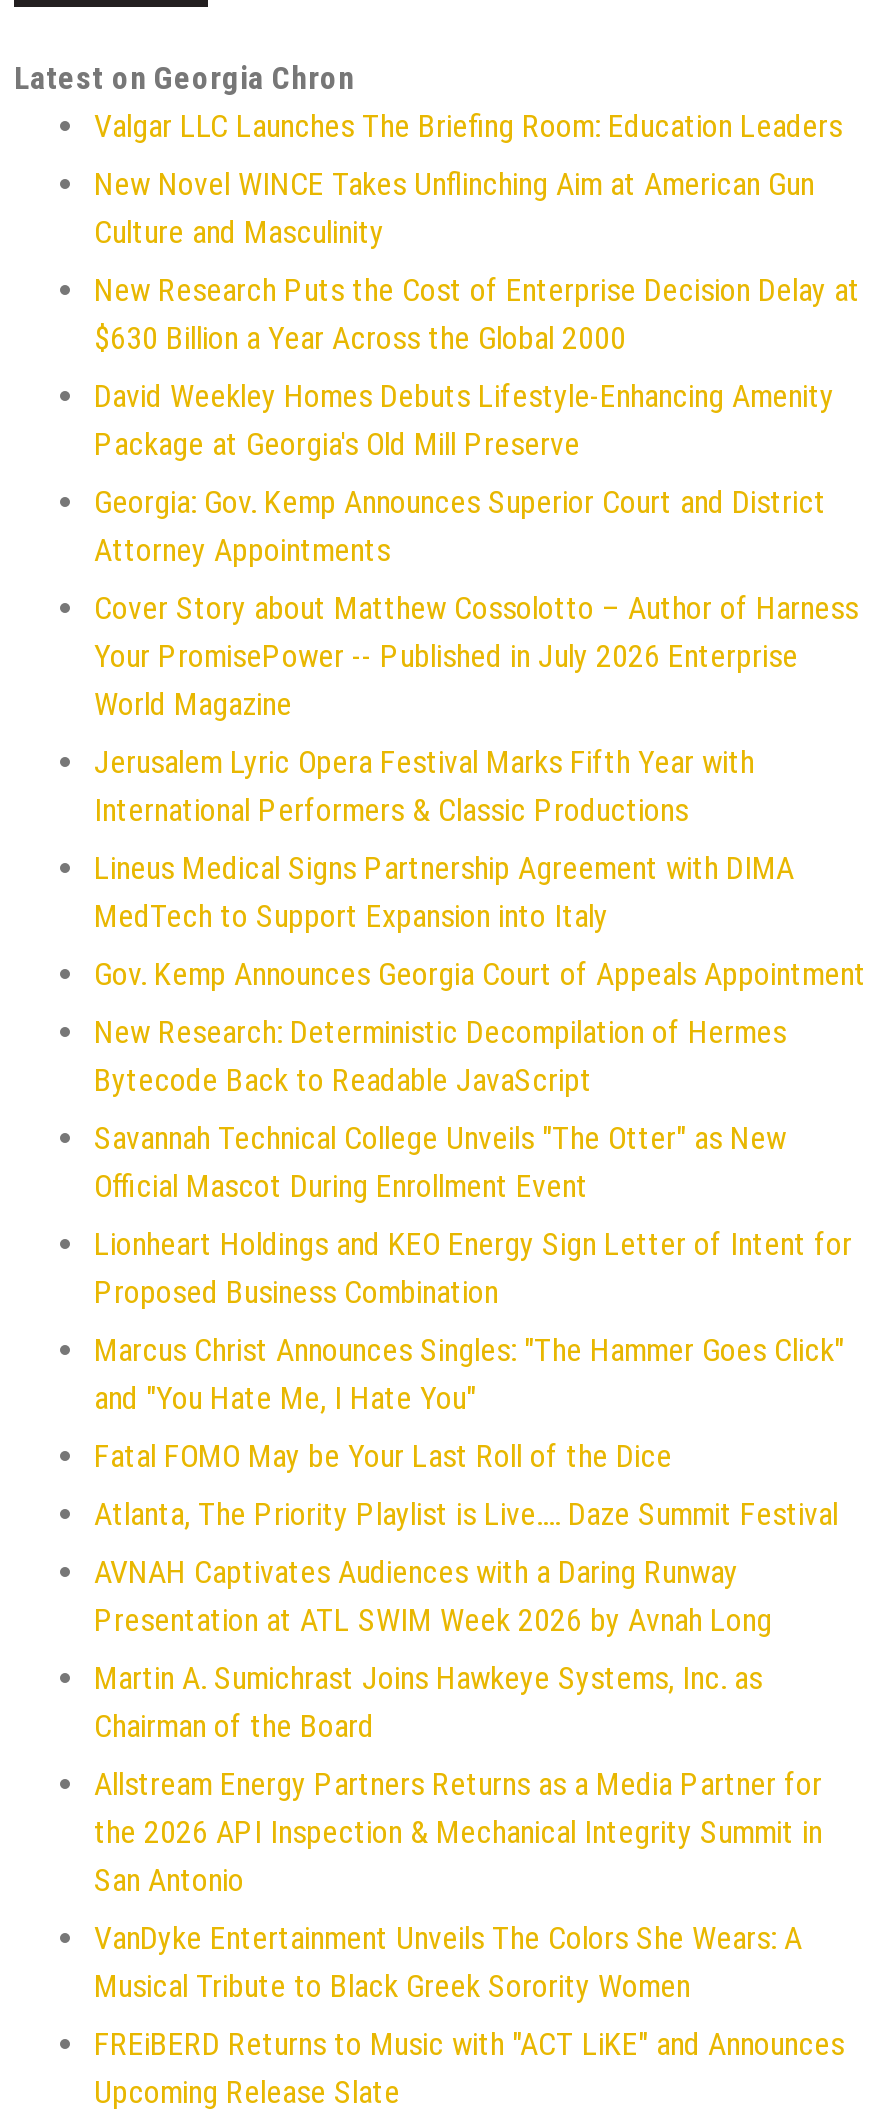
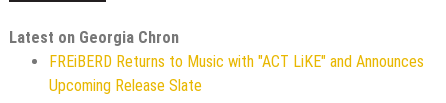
- Valgar LLC Launches The Briefing Room: Education Leaders
- New Novel WINCE Takes Unflinching Aim at American Gun
- Culture and Masculinity
- New Research Puts the Cost of Enterprise Decision Delay at
- $630 Billion a Year Across the Global 2000
- David Weekley Homes Debuts Lifestyle-Enhancing Amenity
- Package at Georgia's Old Mill Preserve
- Georgia: Gov. Kemp Announces Superior Court and District
- Attorney Appointments
- Cover Story about Matthew Cossolotto – Author of Harness
- Your PromisePower -- Published in July 2026 Enterprise
- World Magazine
- Jerusalem Lyric Opera Festival Marks Fifth Year with
- International Performers & Classic Productions
- Lineus Medical Signs Partnership Agreement with DIMA
- MedTech to Support Expansion into Italy
- Gov. Kemp Announces Georgia Court of Appeals Appointment
- New Research: Deterministic Decompilation of Hermes
- Bytecode Back to Readable JavaScript
- Savannah Technical College Unveils "The Otter" as New
- Official Mascot During Enrollment Event
- Lionheart Holdings and KEO Energy Sign Letter of Intent for
- Proposed Business Combination
- Marcus Christ Announces Singles: "The Hammer Goes Click"
- and "You Hate Me, I Hate You"
- Fatal FOMO May be Your Last Roll of the Dice
- Atlanta, The Priority Playlist is Live.... Daze Summit Festival
- AVNAH Captivates Audiences with a Daring Runway
- Presentation at ATL SWIM Week 2026 by Avnah Long
- Martin A. Sumichrast Joins Hawkeye Systems, Inc. as
- Chairman of the Board
- Allstream Energy Partners Returns as a Media Partner for
- the 2026 API Inspection & Mechanical Integrity Summit in
- San Antonio
- VanDyke Entertainment Unveils The Colors She Wears: A
- Musical Tribute to Black Greek Sorority Women
